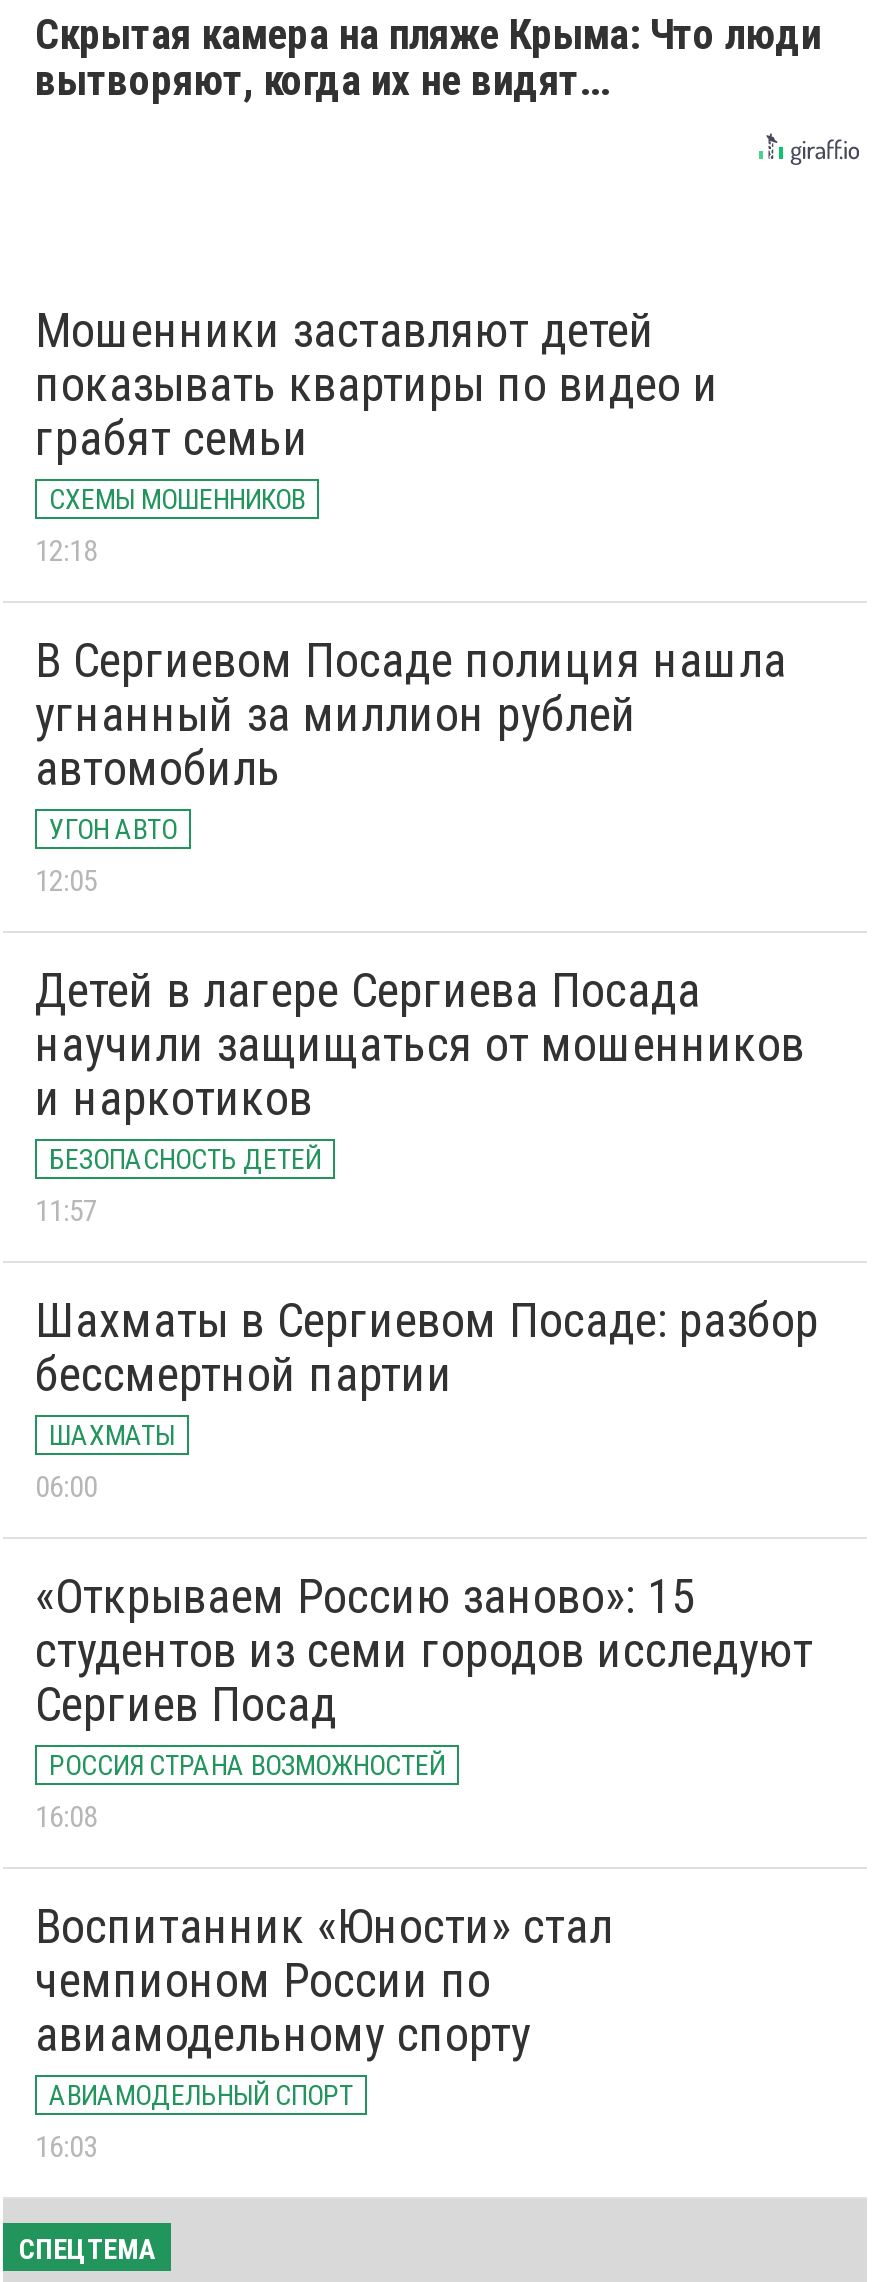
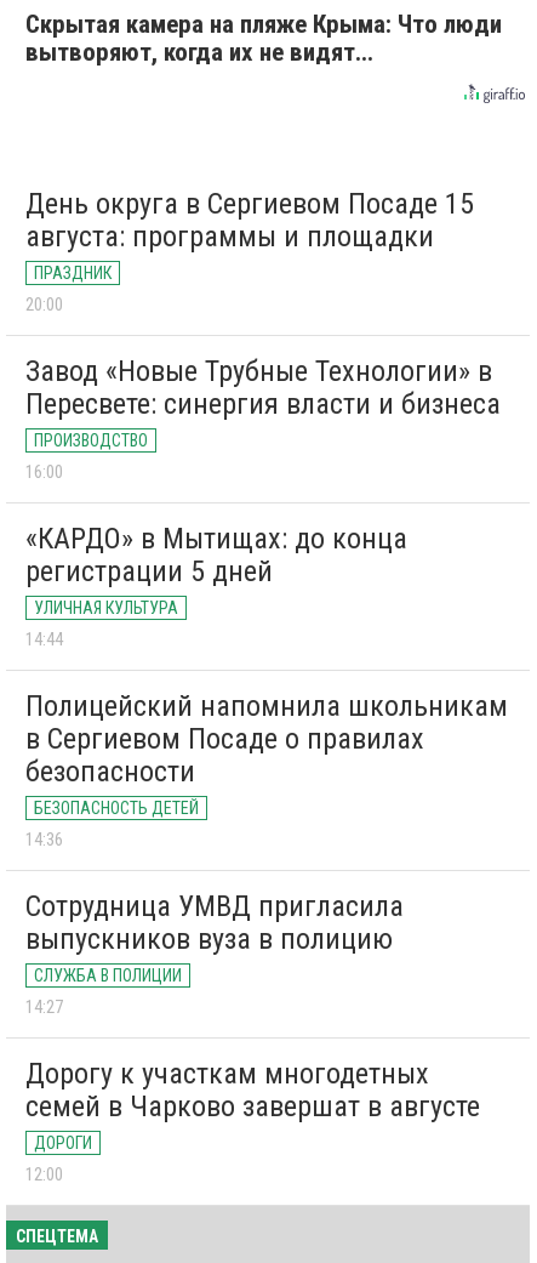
- Мошенники заставляют детей
- показывать квартиры по видео и
- грабят семьи
- СХЕМЫ МОШЕННИКОВ
- 12:18
- В Сергиевом Посаде полиция нашла
- угнанный за миллион рублей
- автомобиль
- УГОН АВТО
- 12:05
- Детей в лагере Сергиева Посада
- научили защищаться от мошенников
- и наркотиков
+ День округа в Сергиевом Посаде 15
+ августа: программы и площадки
+ ПРАЗДНИК
+ 20:00
+ Завод «Новые Трубные Технологии» в
+ Пересвете: синергия власти и бизнеса
+ ПРОИЗВОДСТВО
+ 16:00
+ «КАРДО» в Мытищах: до конца
+ регистрации 5 дней
+ УЛИЧНАЯ КУЛЬТУРА
+ 14:44
+ Полицейский напомнила школьникам
+ в Сергиевом Посаде о правилах
+ безопасности

moved down: БЕЗОПАСНОСТЬ ДЕТЕЙ

- 11:57
- Шахматы в Сергиевом Посаде: разбор
- бессмертной партии
- ШАХМАТЫ
- 06:00
- «Открываем Россию заново»: 15
- студентов из семи городов исследуют
- Сергиев Посад
- РОССИЯ СТРАНА ВОЗМОЖНОСТЕЙ
- 16:08
- Воспитанник «Юности» стал
- чемпионом России по
- авиамодельному спорту
- АВИАМОДЕЛЬНЫЙ СПОРТ
- 16:03
+ 14:36
+ Сотрудница УМВД пригласила
+ выпускников вуза в полицию
+ СЛУЖБА В ПОЛИЦИИ
+ 14:27
+ Дорогу к участкам многодетных
+ семей в Чарково завершат в августе
+ ДОРОГИ
+ 12:00
